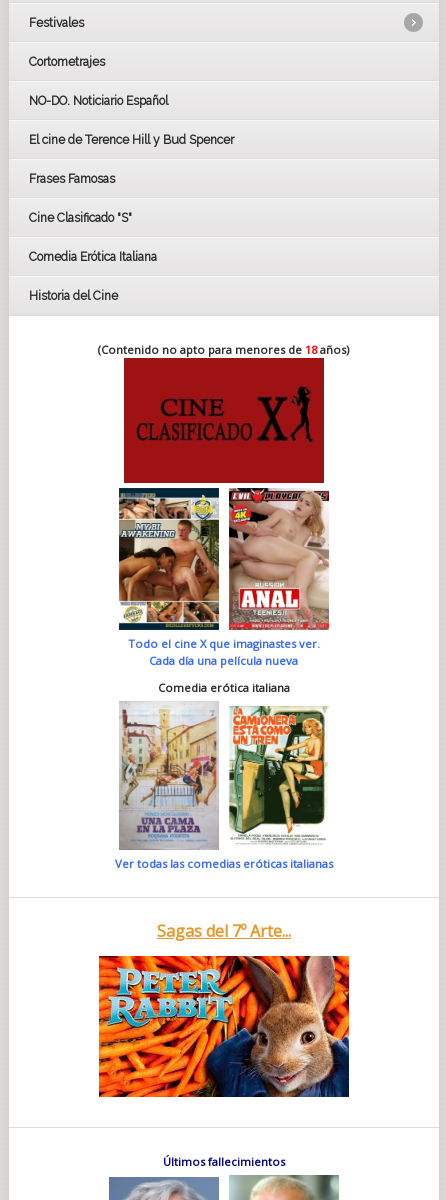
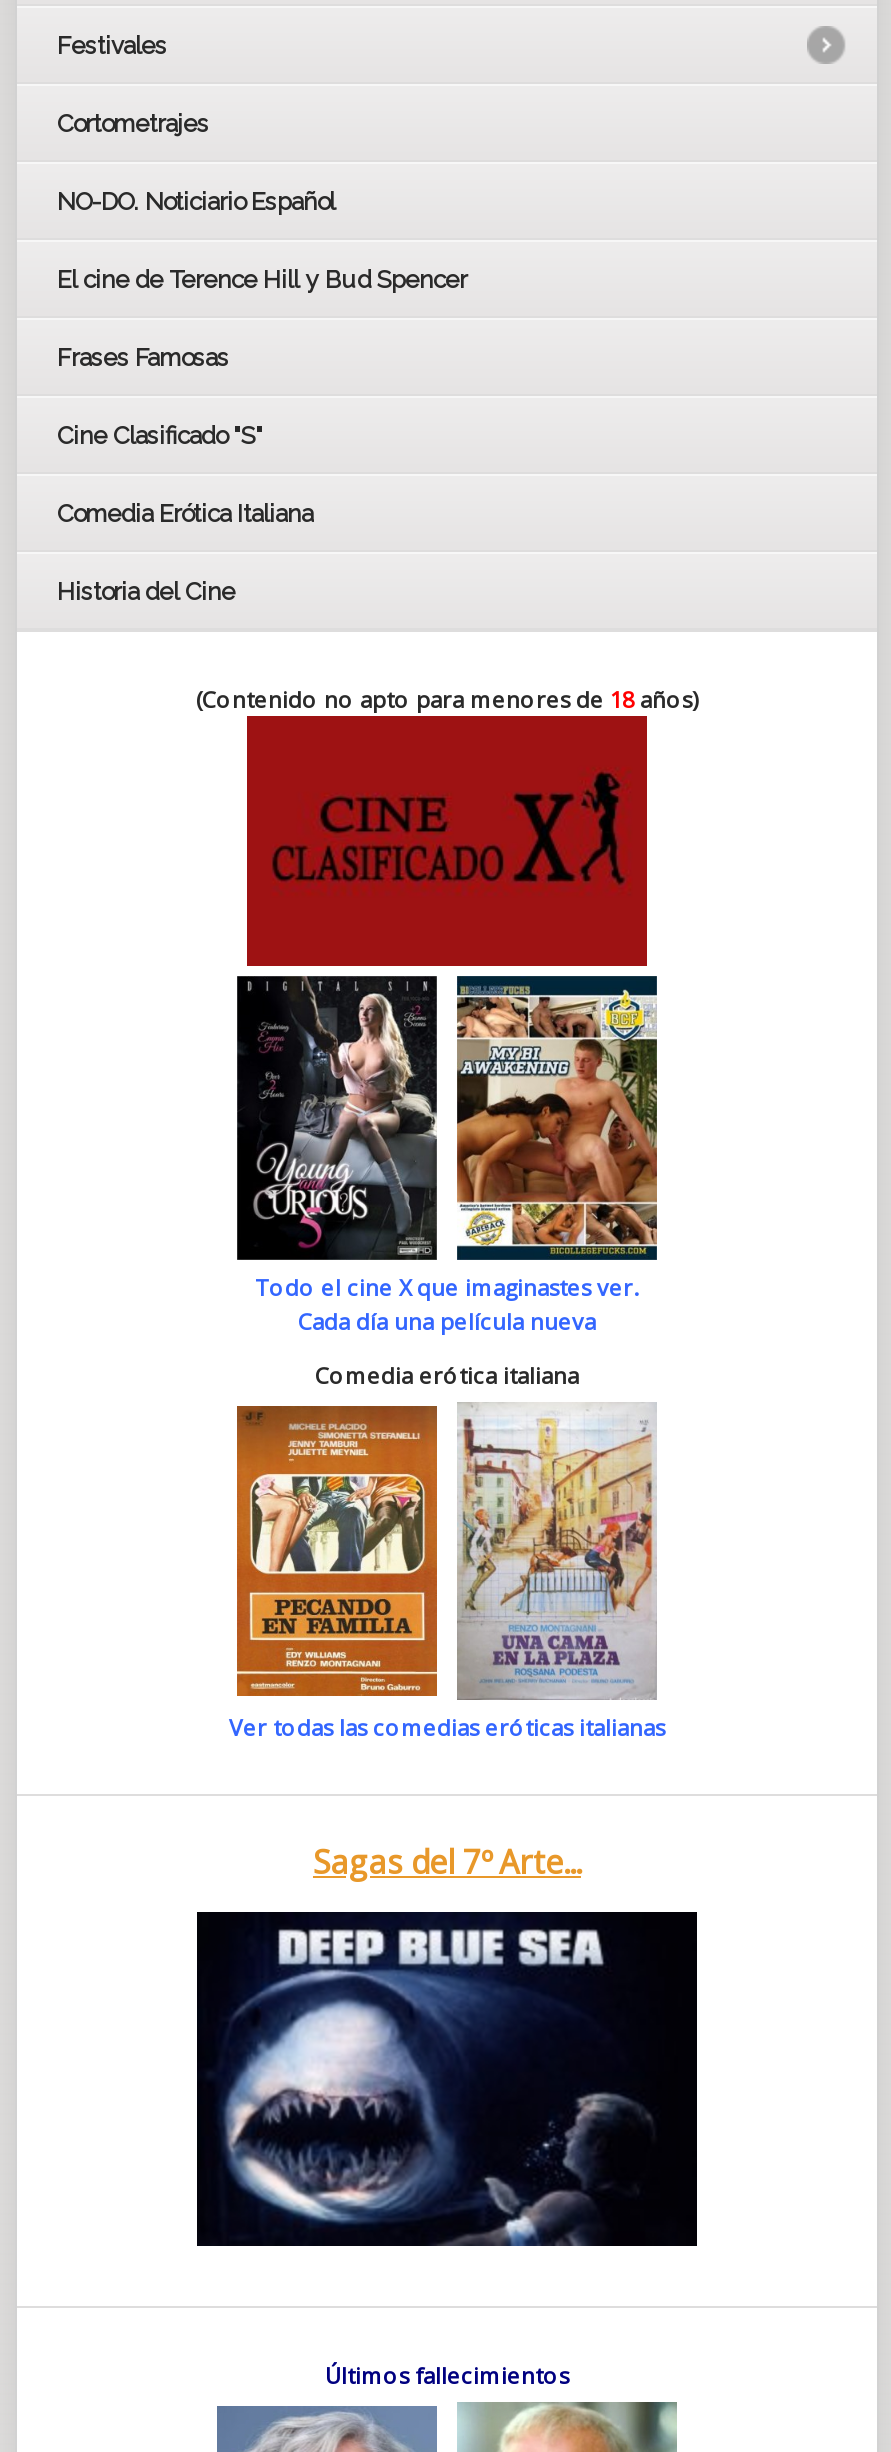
- [image]
+ [image]

- [image]
+ [image]

- [image]
+ [image]

- [image]
+ [image]

- [image]
+ [image]
